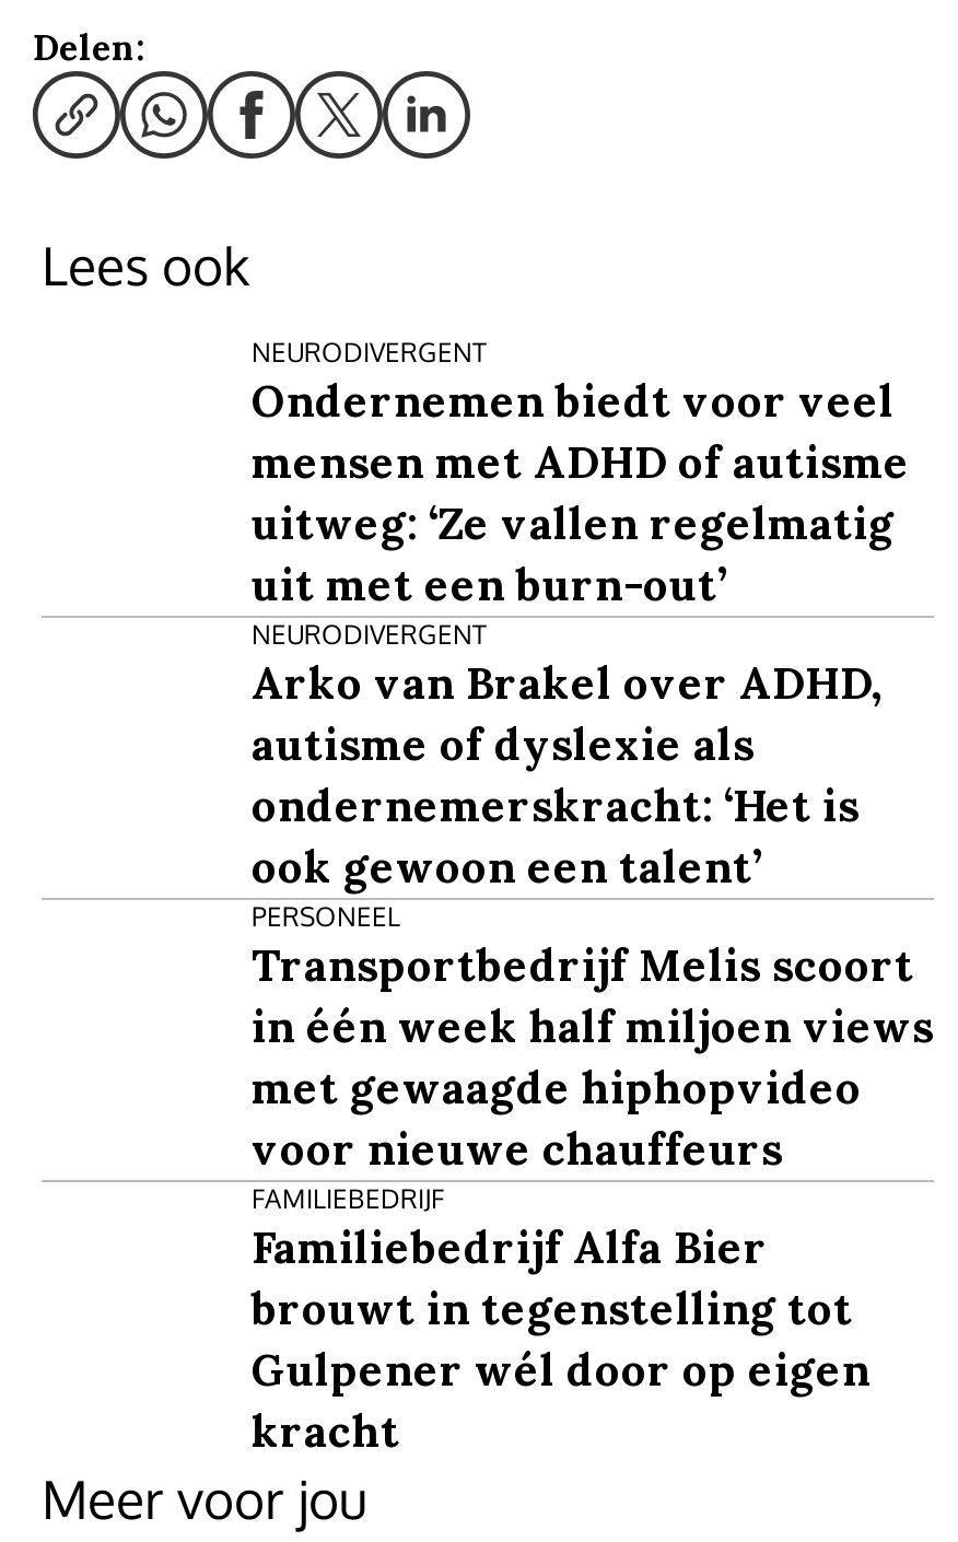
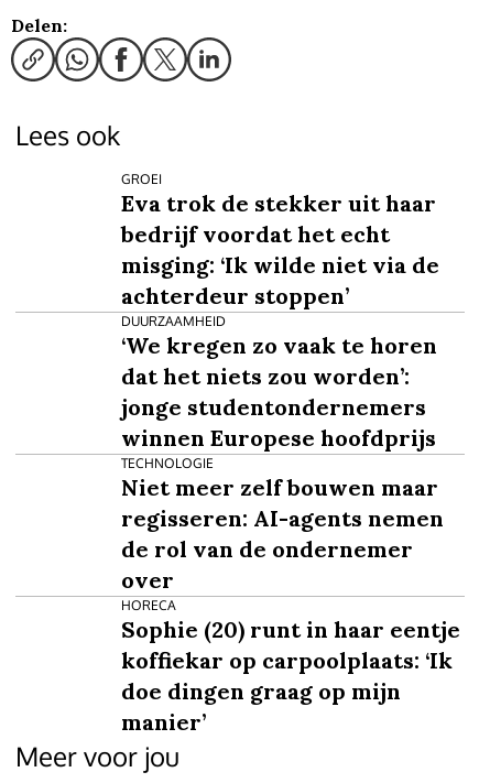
- NEURODIVERGENT
- Ondernemen biedt voor veel
- mensen met ADHD of autisme
- uitweg: ‘Ze vallen regelmatig
- uit met een burn-out’
- NEURODIVERGENT
- Arko van Brakel over ADHD,
- autisme of dyslexie als
- ondernemerskracht: ‘Het is
- ook gewoon een talent’
- PERSONEEL
- Transportbedrijf Melis scoort
- in één week half miljoen views
- met gewaagde hiphopvideo
- voor nieuwe chauffeurs
- FAMILIEBEDRIJF
- Familiebedrijf Alfa Bier
- brouwt in tegenstelling tot
- Gulpener wél door op eigen
- kracht
+ GROEI
+ Eva trok de stekker uit haar
+ bedrijf voordat het echt
+ misging: ‘Ik wilde niet via de
+ achterdeur stoppen’
+ DUURZAAMHEID
+ ‘We kregen zo vaak te horen
+ dat het niets zou worden’:
+ jonge studentondernemers
+ winnen Europese hoofdprijs
+ TECHNOLOGIE
+ Niet meer zelf bouwen maar
+ regisseren: AI-agents nemen
+ de rol van de ondernemer
+ over
+ HORECA
+ Sophie (20) runt in haar eentje
+ koffiekar op carpoolplaats: ‘Ik
+ doe dingen graag op mijn
+ manier’
